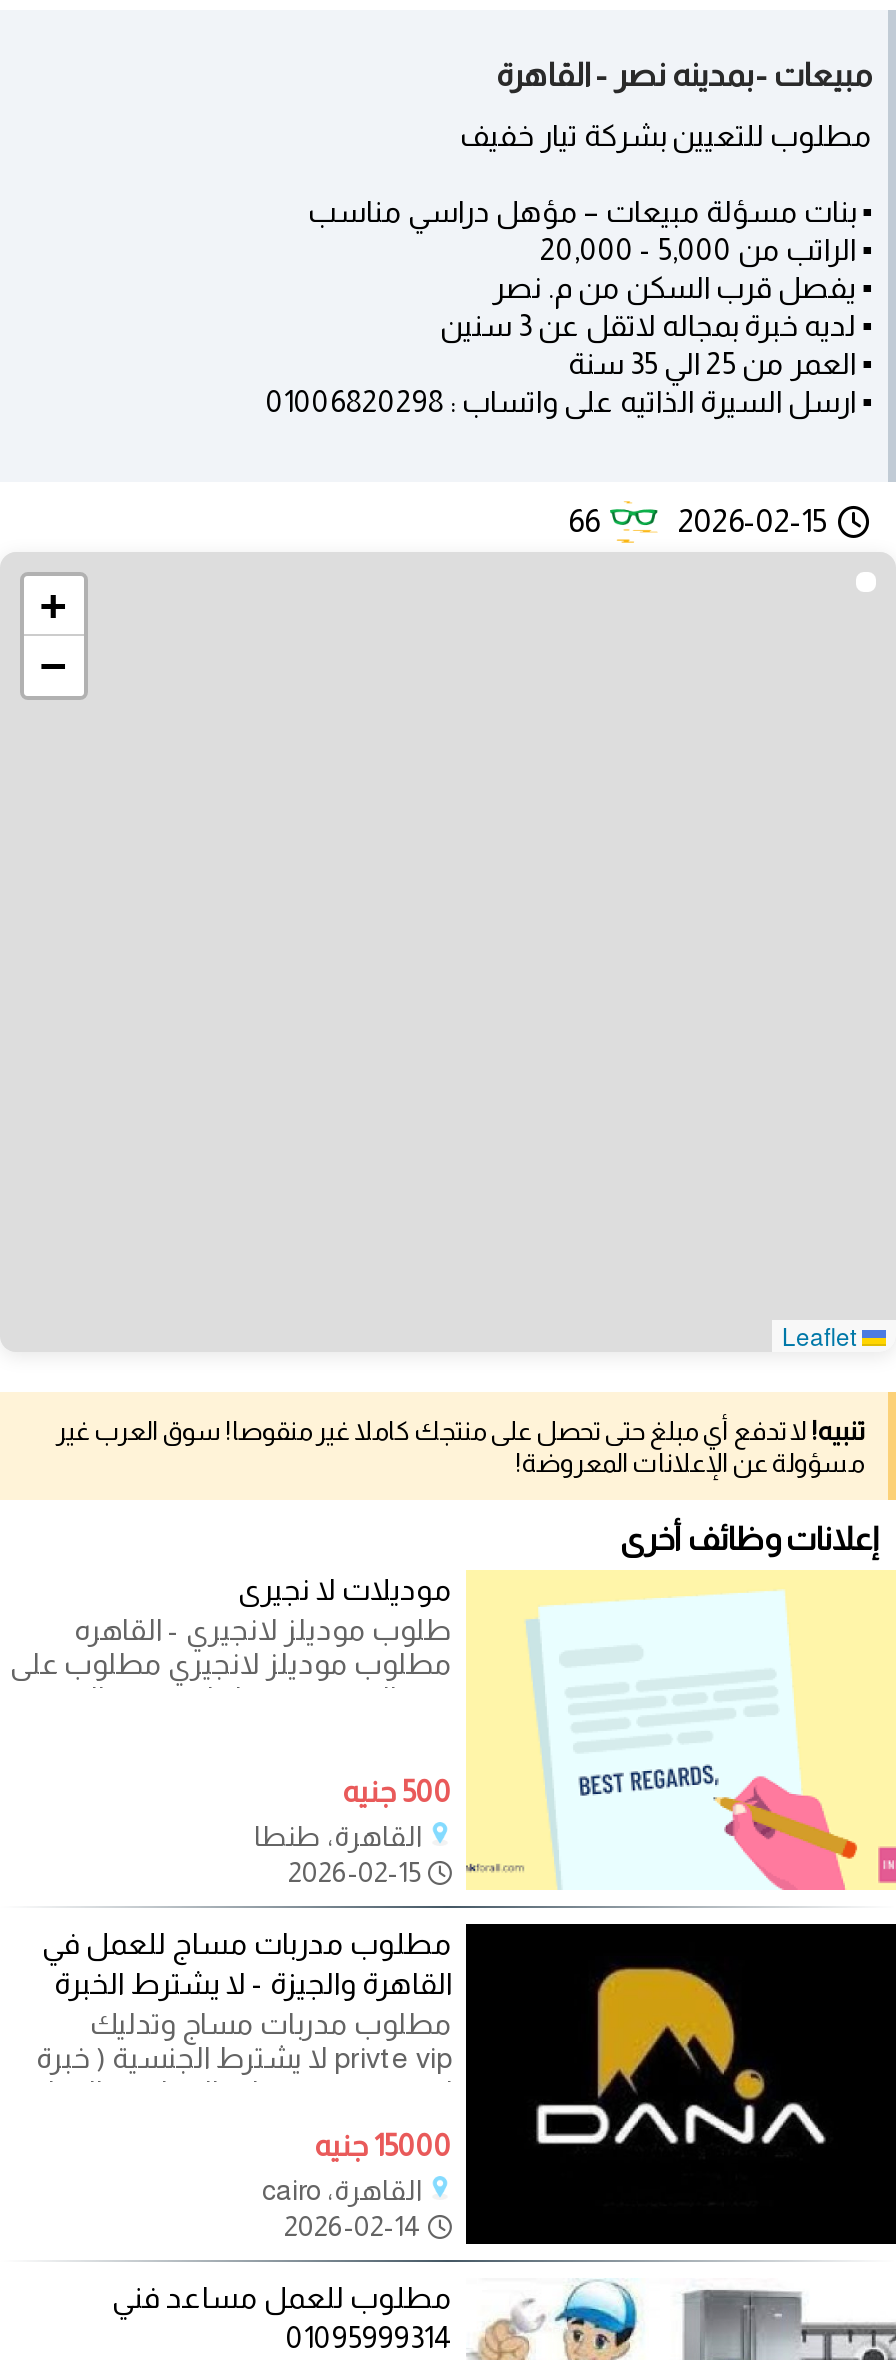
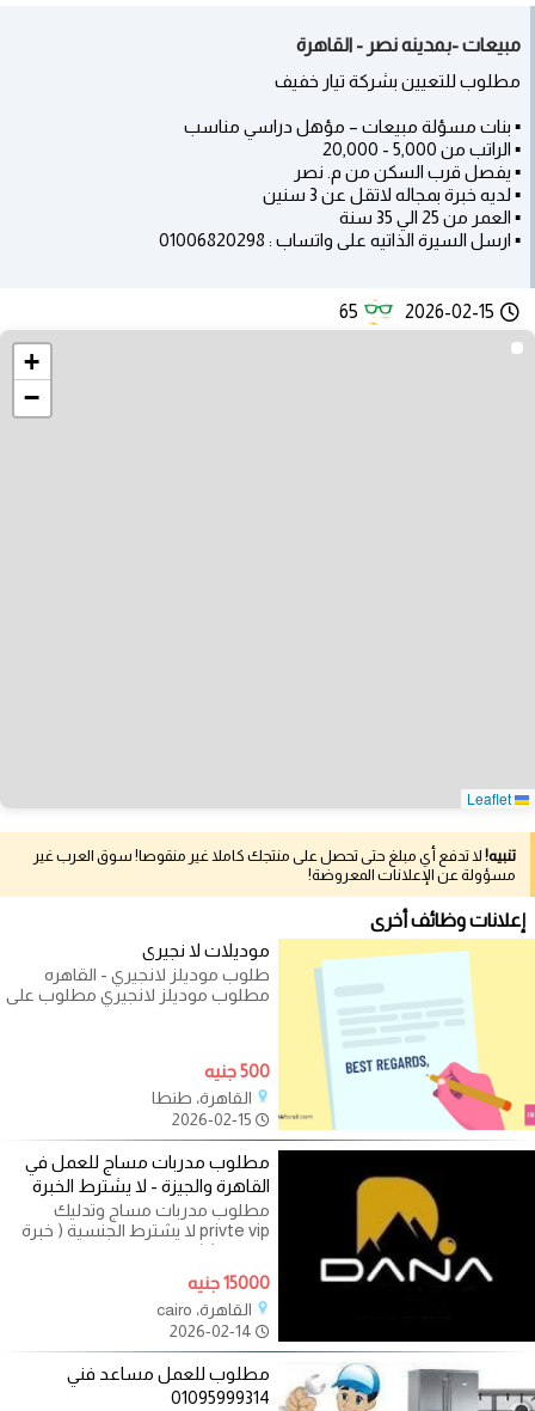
- 66
+ 65
